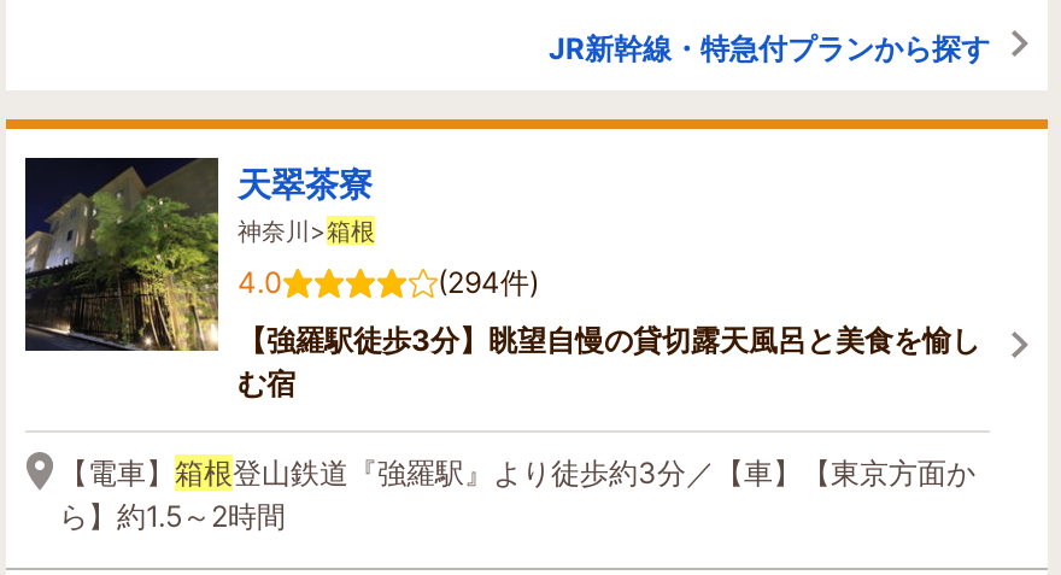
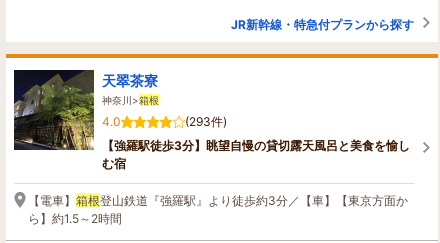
- (294件)
+ (293件)
